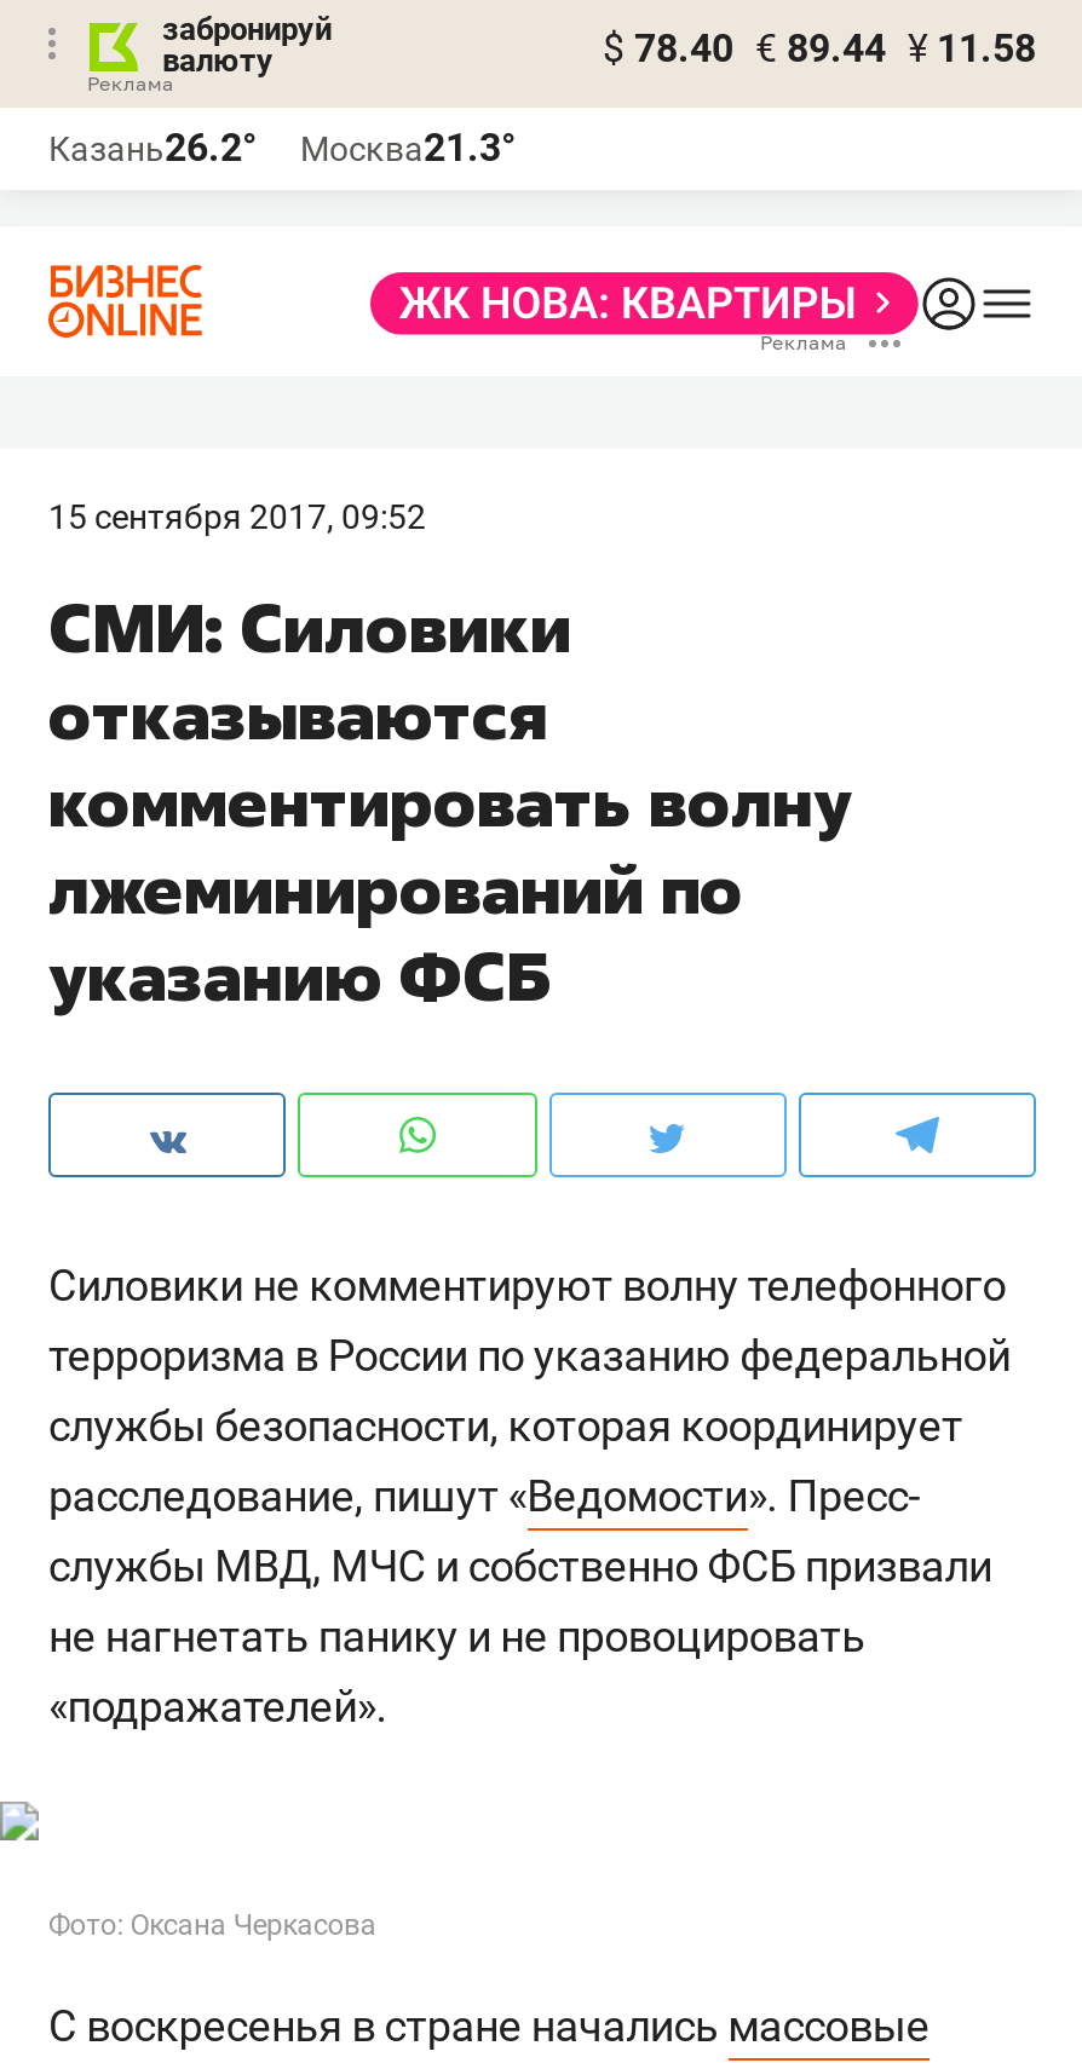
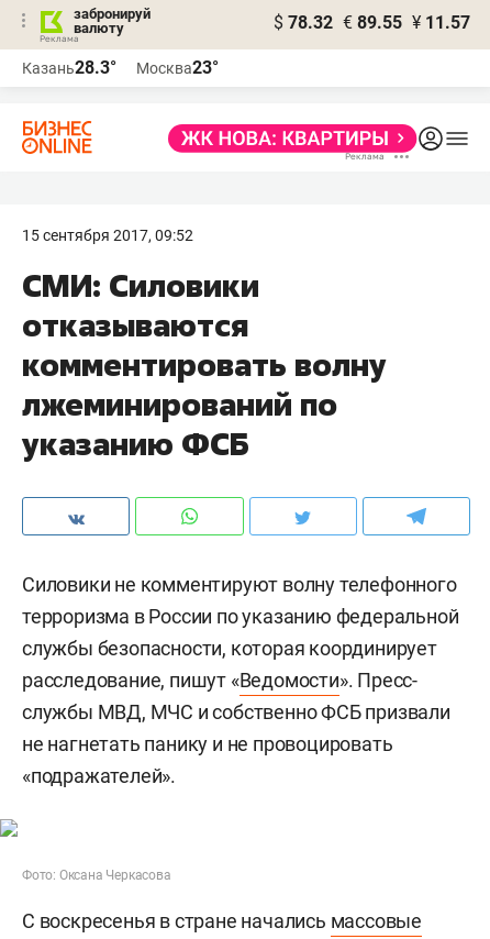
- $ 78.40 € 89.44 ¥ 11.58
+ $ 78.32 € 89.55 ¥ 11.57

- Казань26.2°
+ Казань28.3°

- Москва21.3°
+ Москва23°
